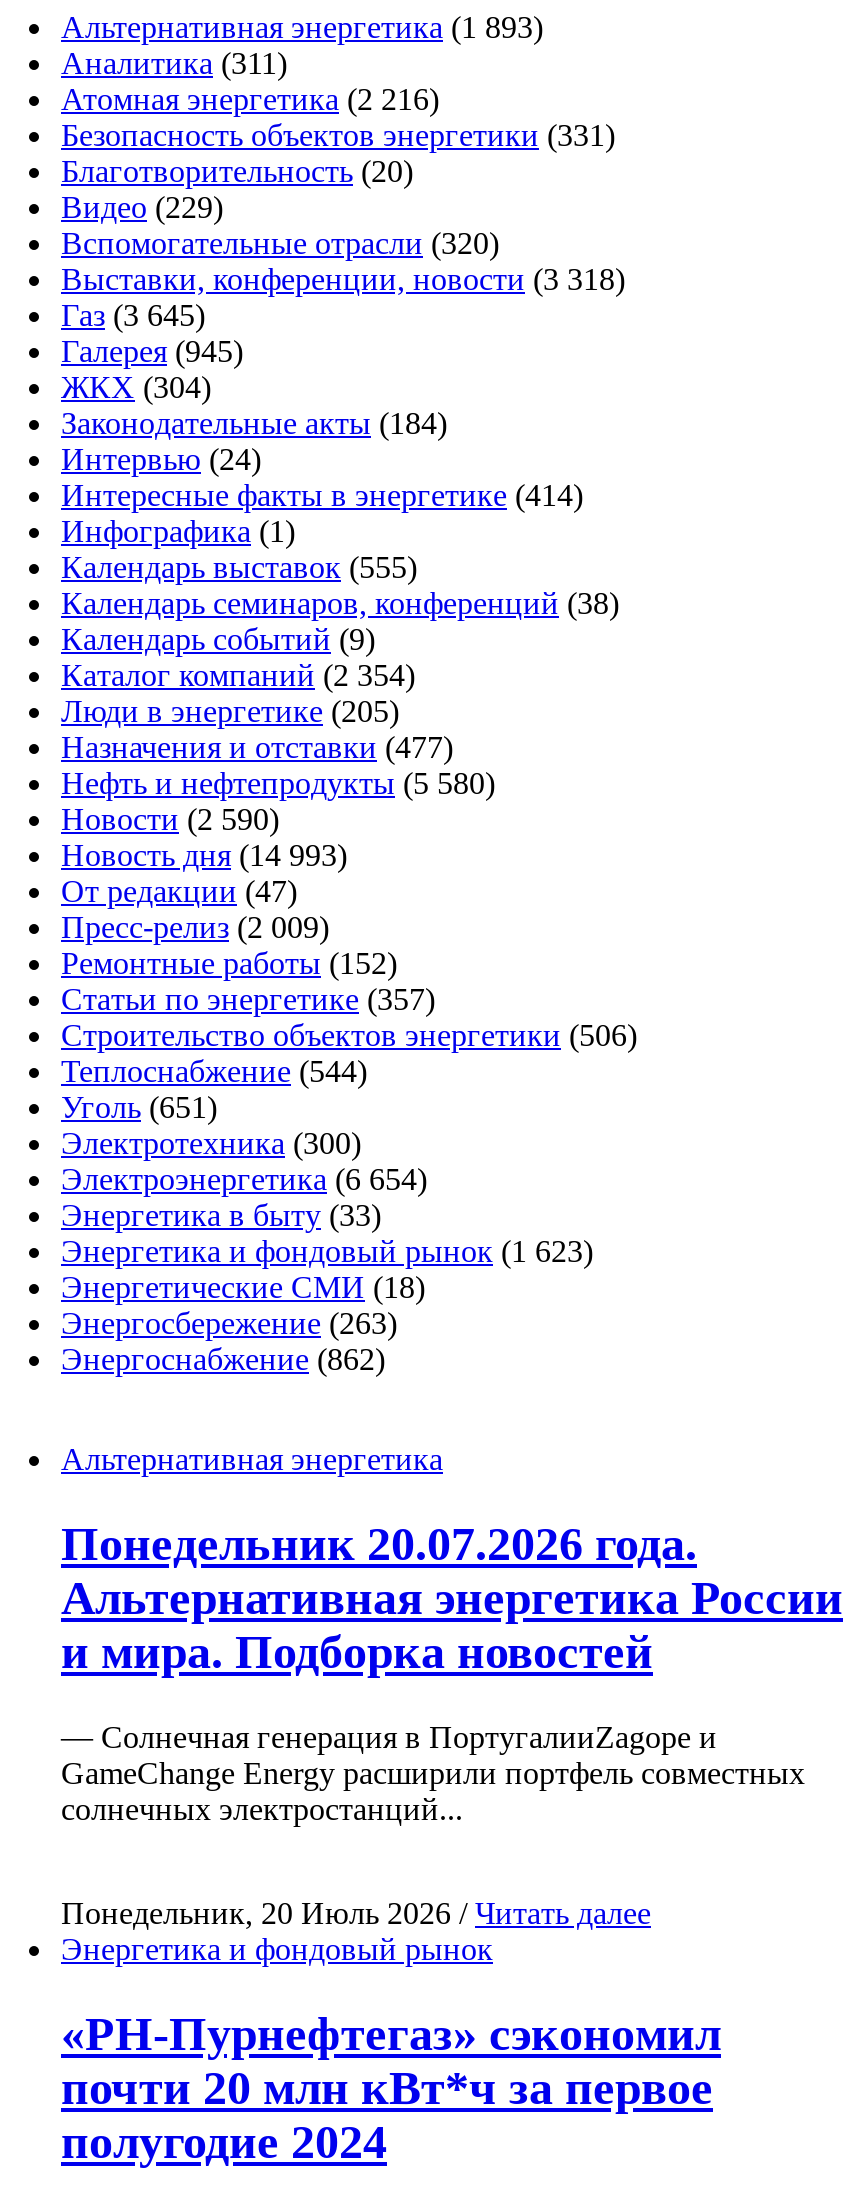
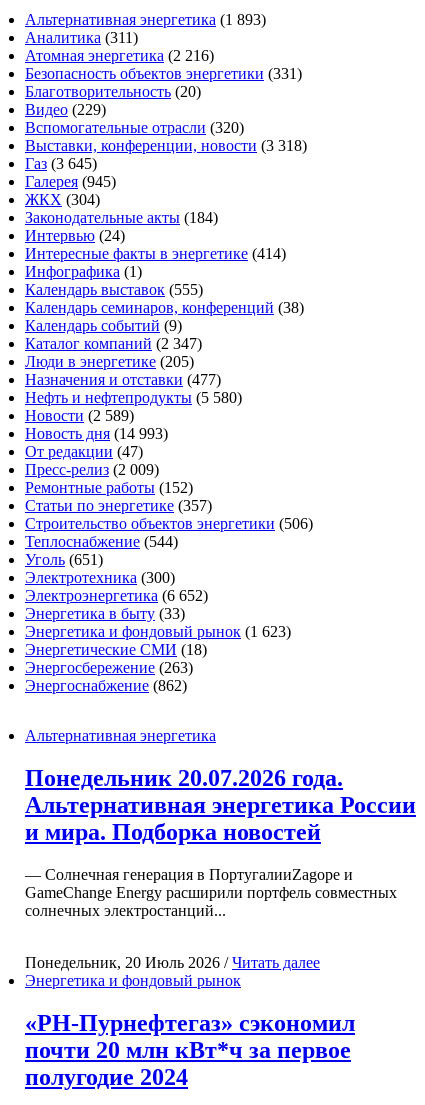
- Каталог компаний (2 354)
+ Каталог компаний (2 347)

- Новости (2 590)
+ Новости (2 589)

- Электроэнергетика (6 654)
+ Электроэнергетика (6 652)
